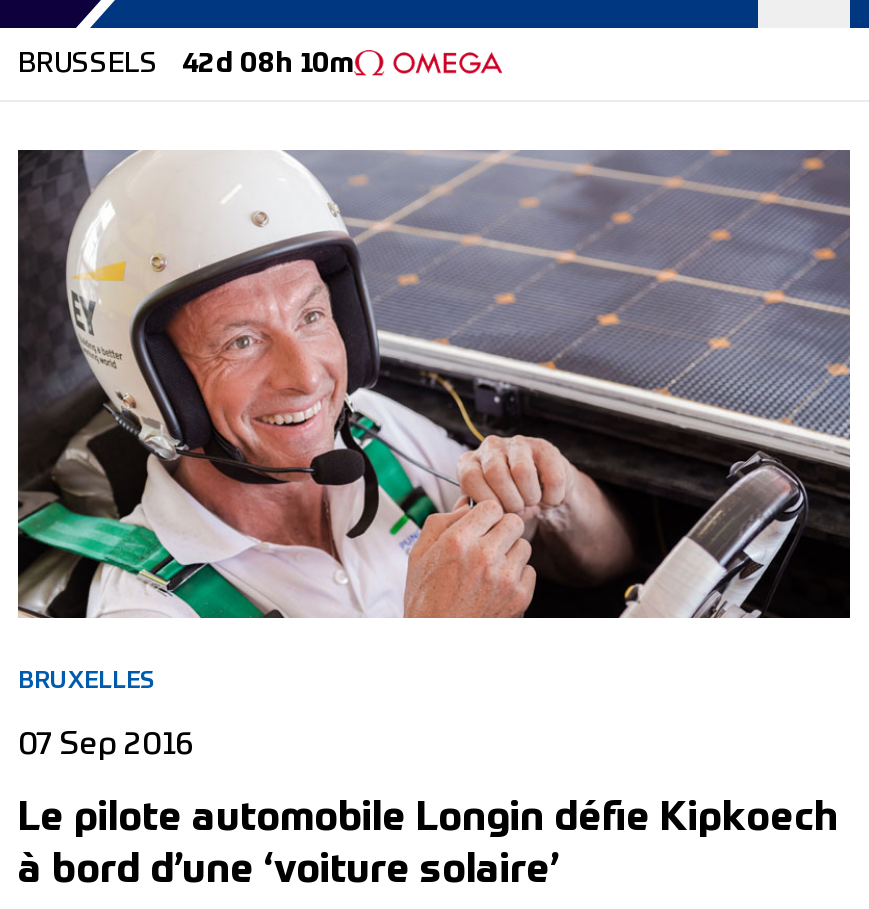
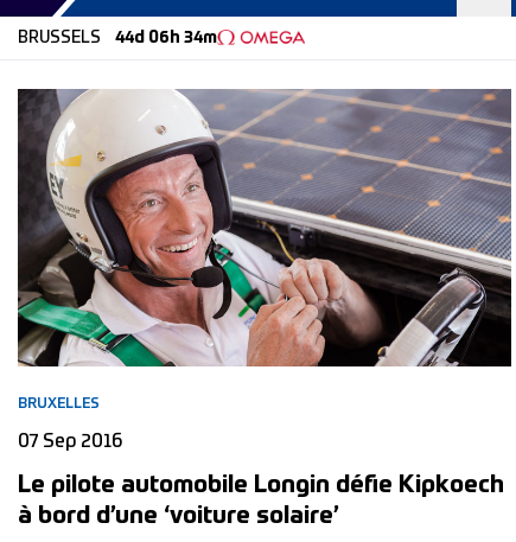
- BRUSSELS 42d 08h 10m
+ BRUSSELS 44d 06h 34m
